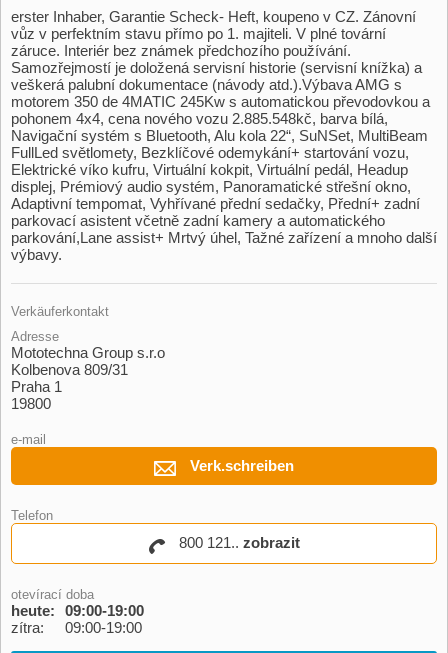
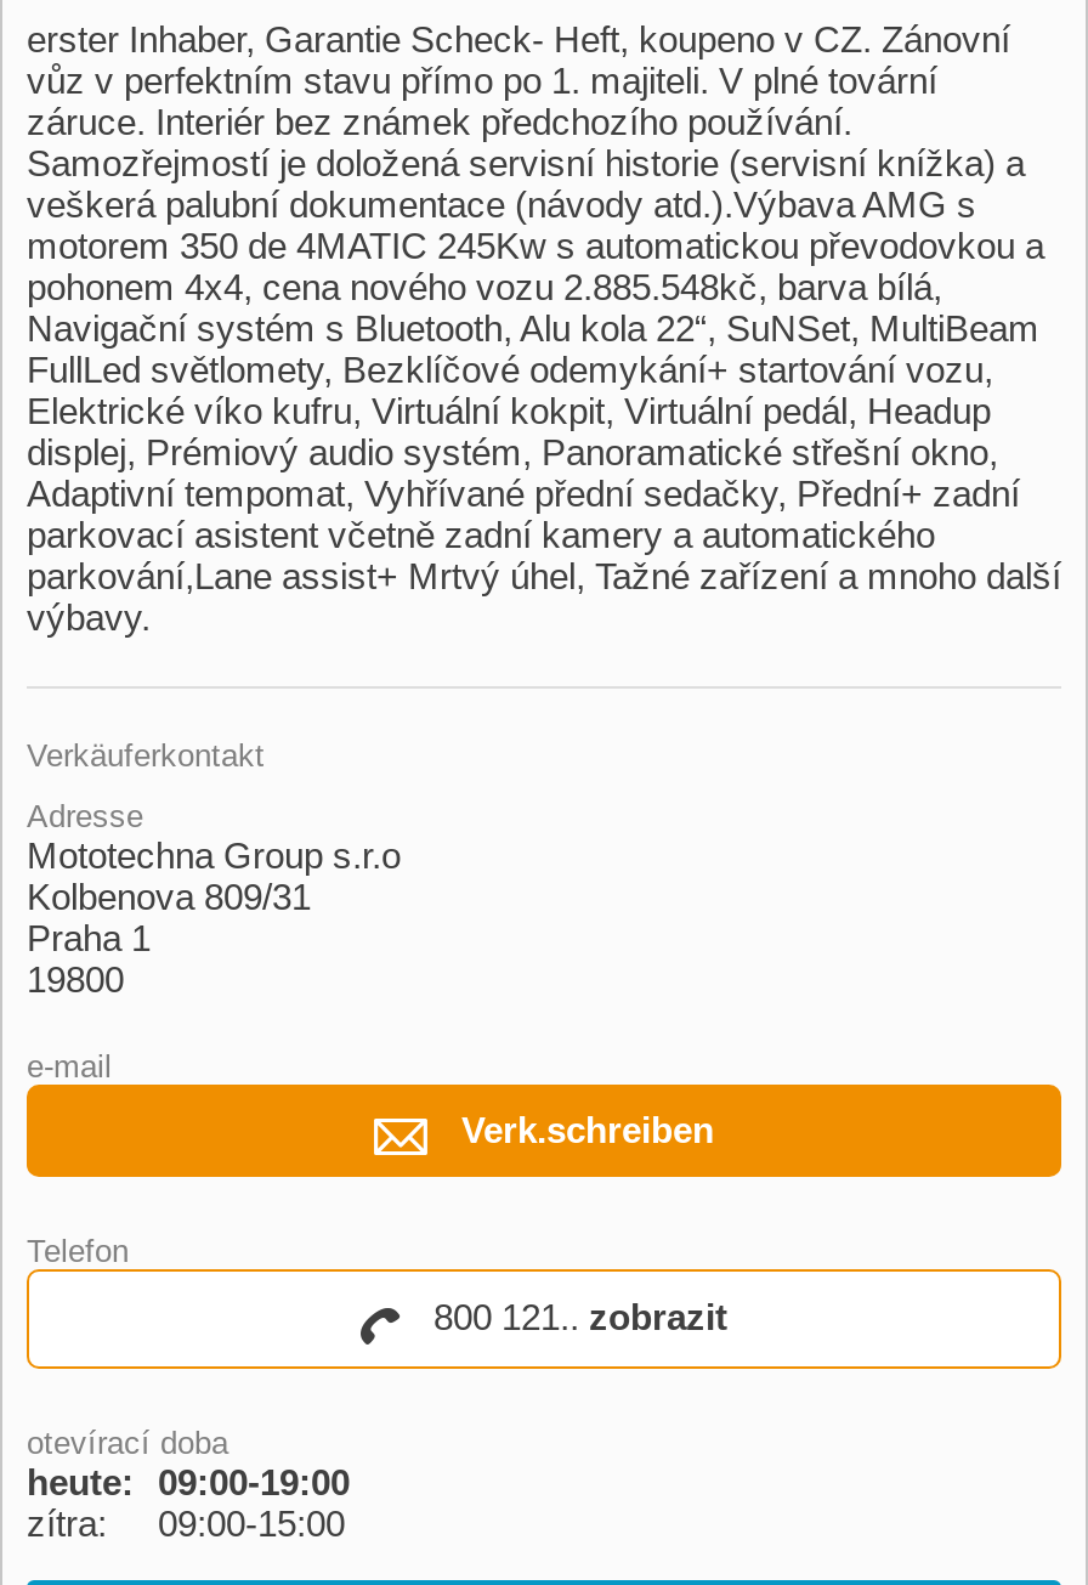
- zítra: 09:00-19:00
+ zítra: 09:00-15:00
